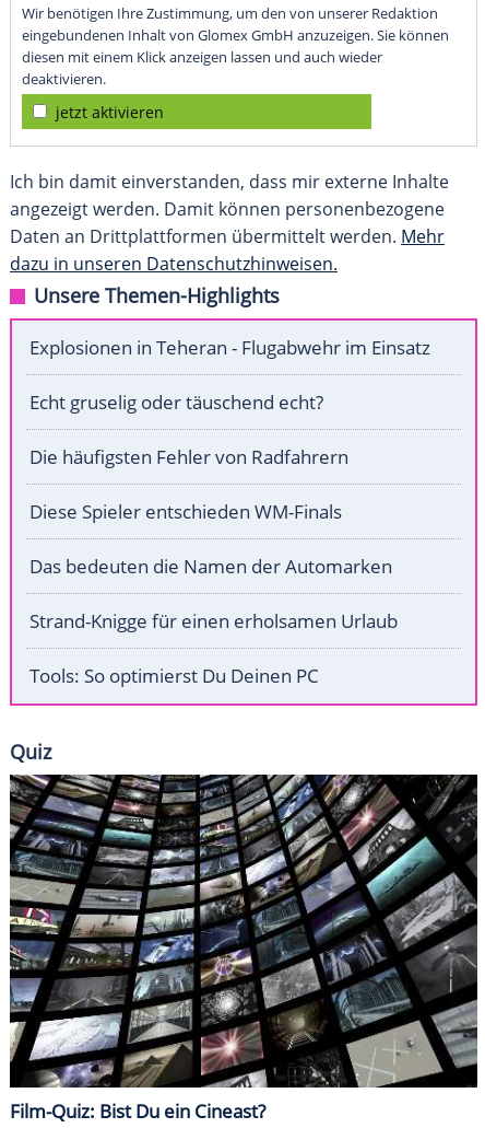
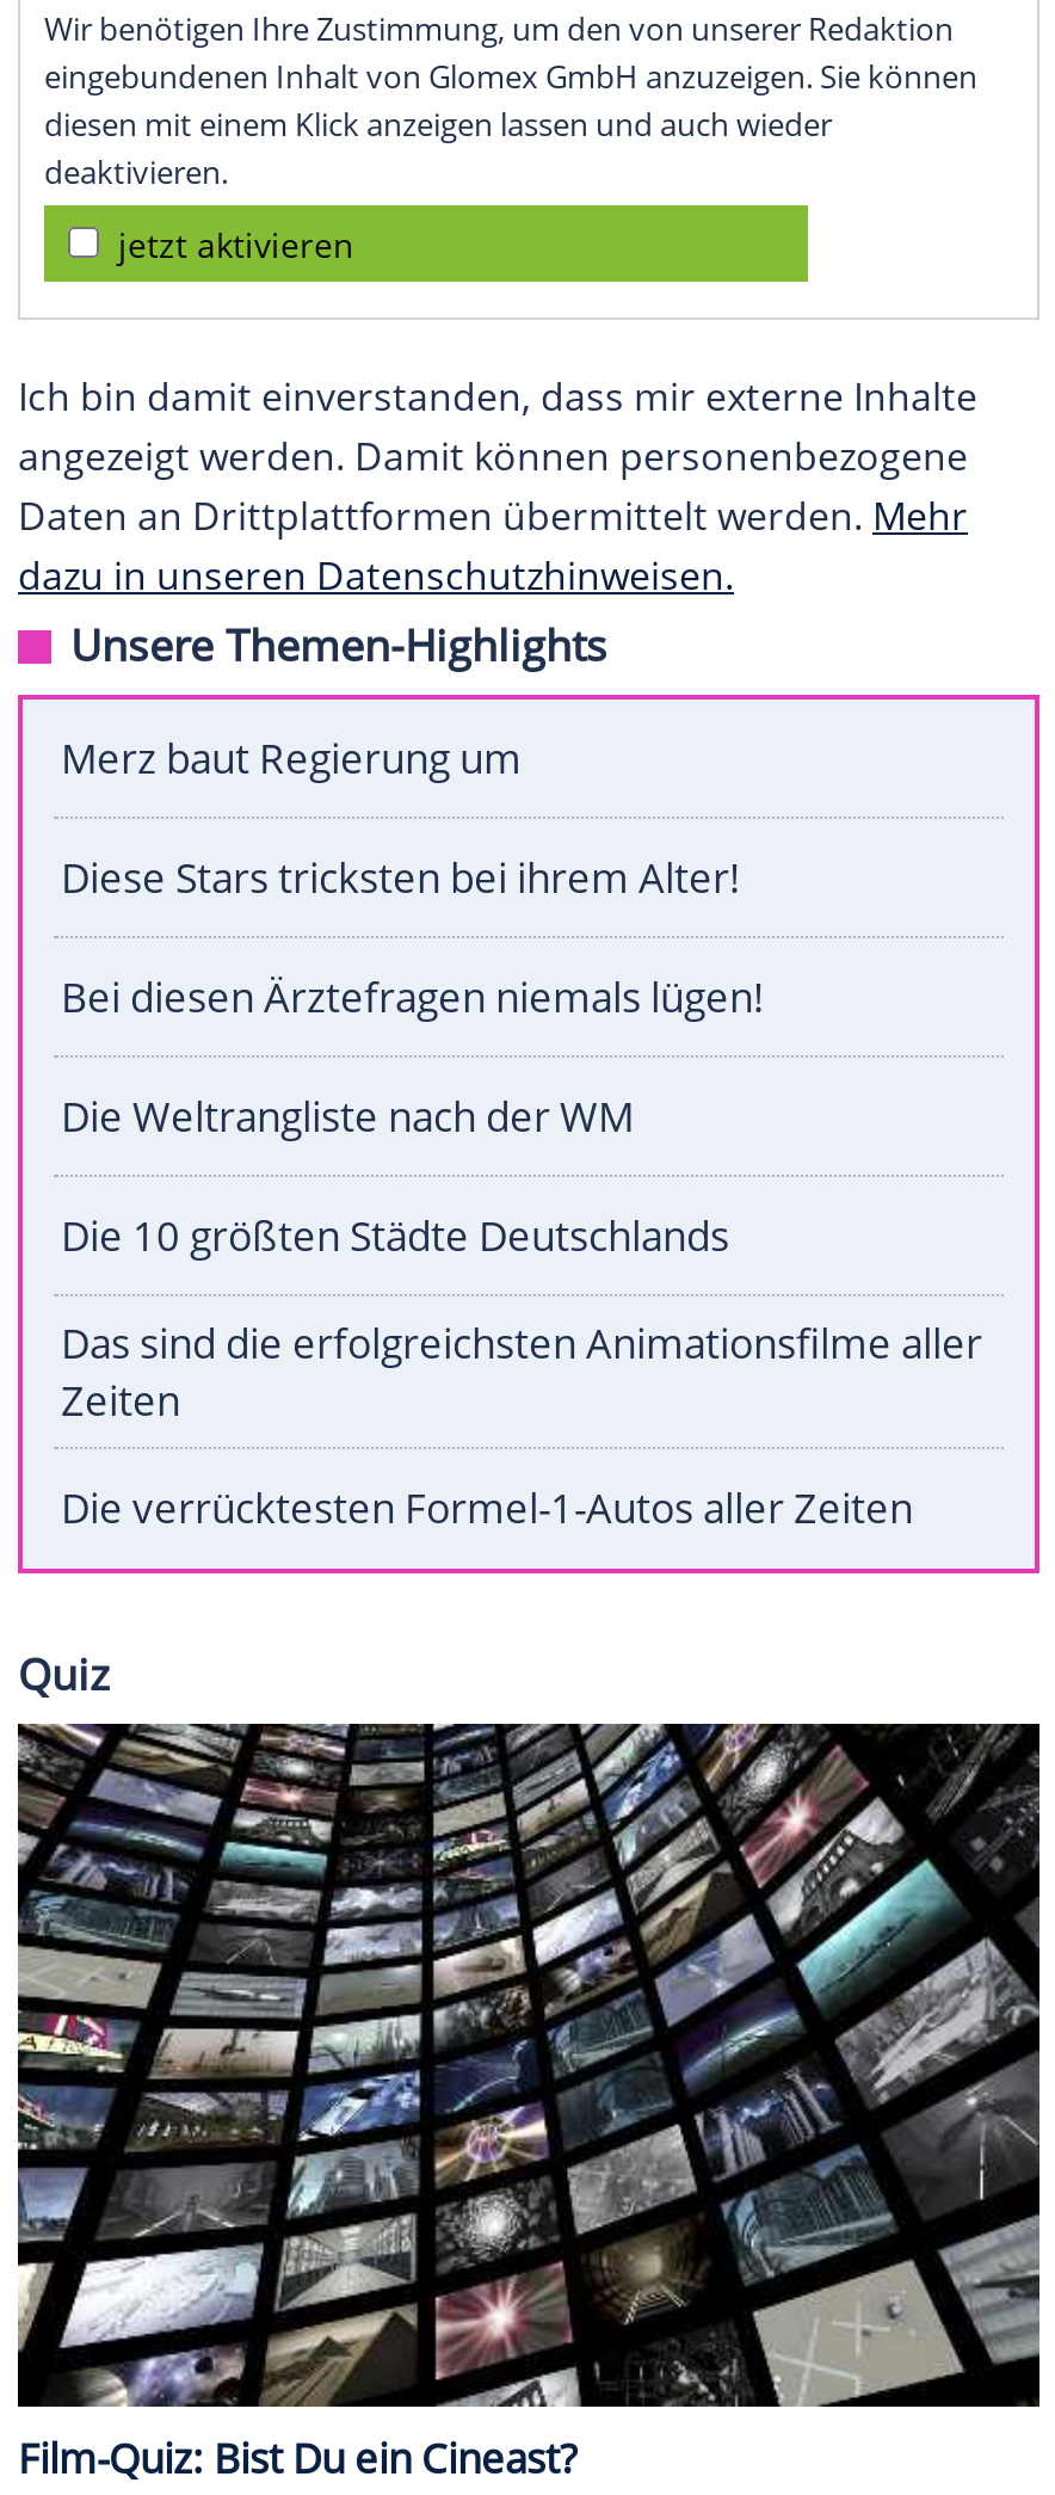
- Explosionen in Teheran - Flugabwehr im Einsatz
+ Merz baut Regierung um

- Echt gruselig oder täuschend echt?
+ Diese Stars tricksten bei ihrem Alter!

- Die häufigsten Fehler von Radfahrern
+ Bei diesen Ärztefragen niemals lügen!

- Diese Spieler entschieden WM-Finals
+ Die Weltrangliste nach der WM

- Das bedeuten die Namen der Automarken
+ Die 10 größten Städte Deutschlands

- Strand-Knigge für einen erholsamen Urlaub
+ Das sind die erfolgreichsten Animationsfilme aller
+ Zeiten

- Tools: So optimierst Du Deinen PC
+ Die verrücktesten Formel-1-Autos aller Zeiten
